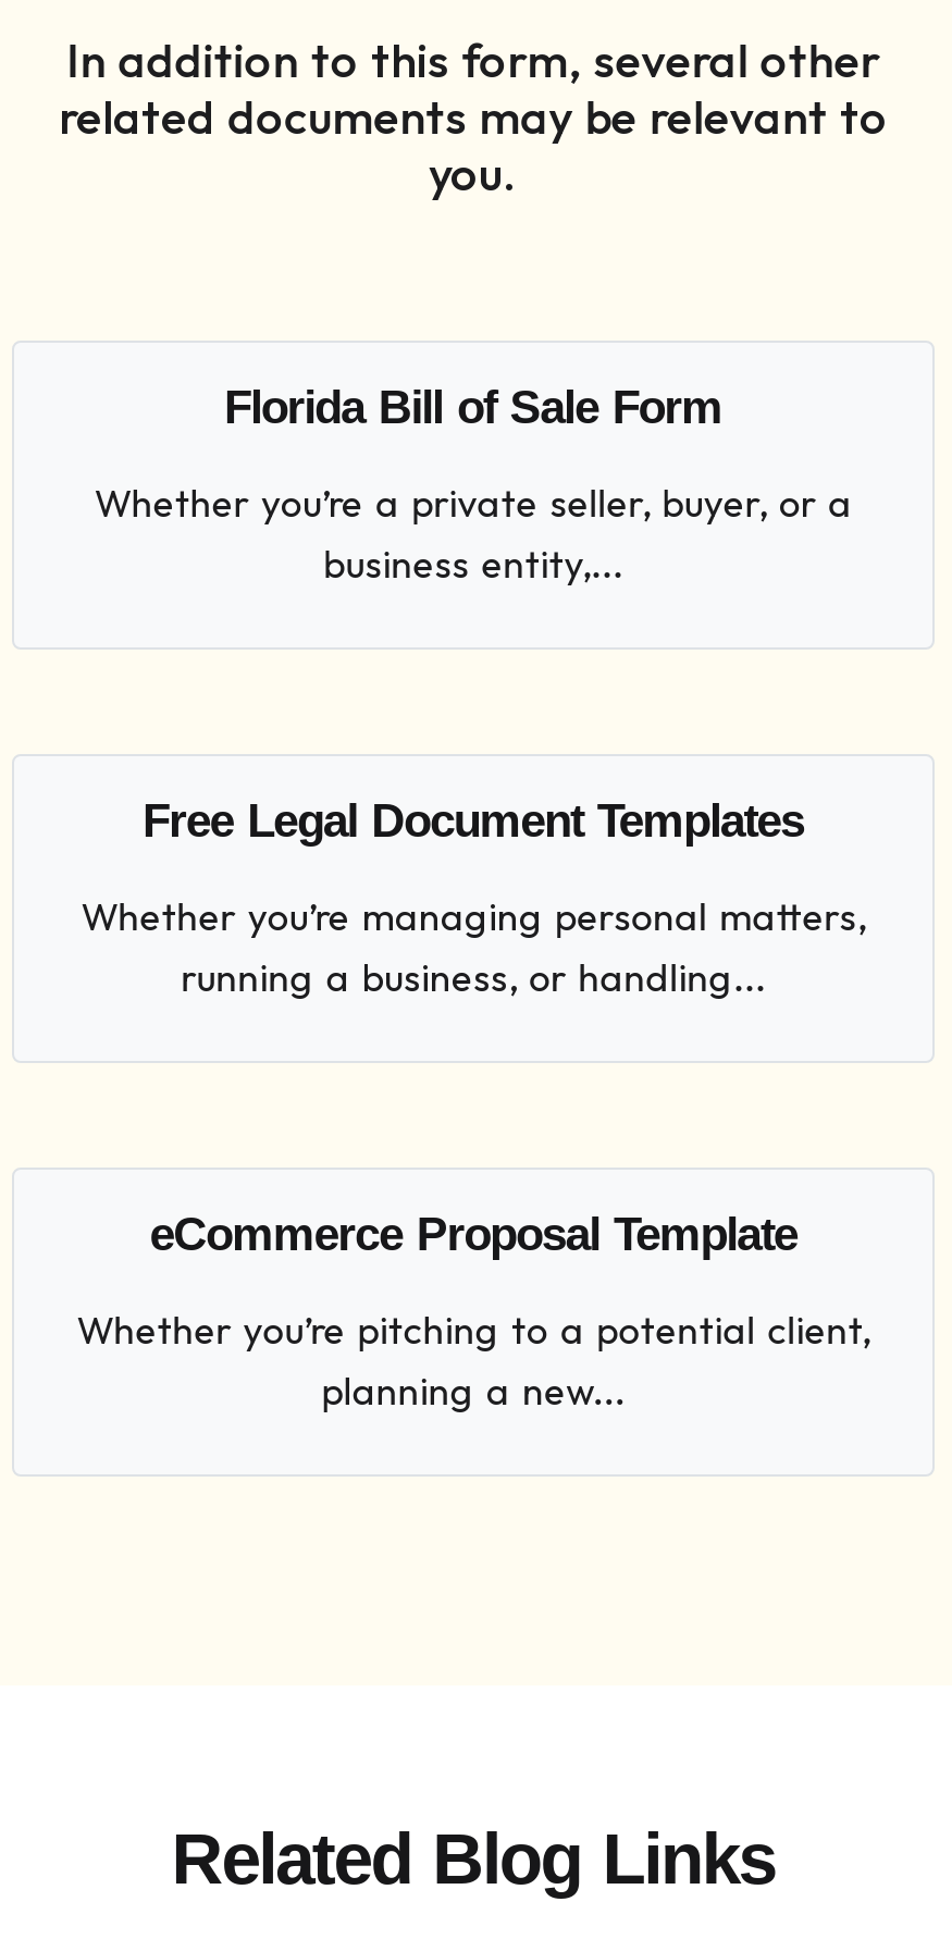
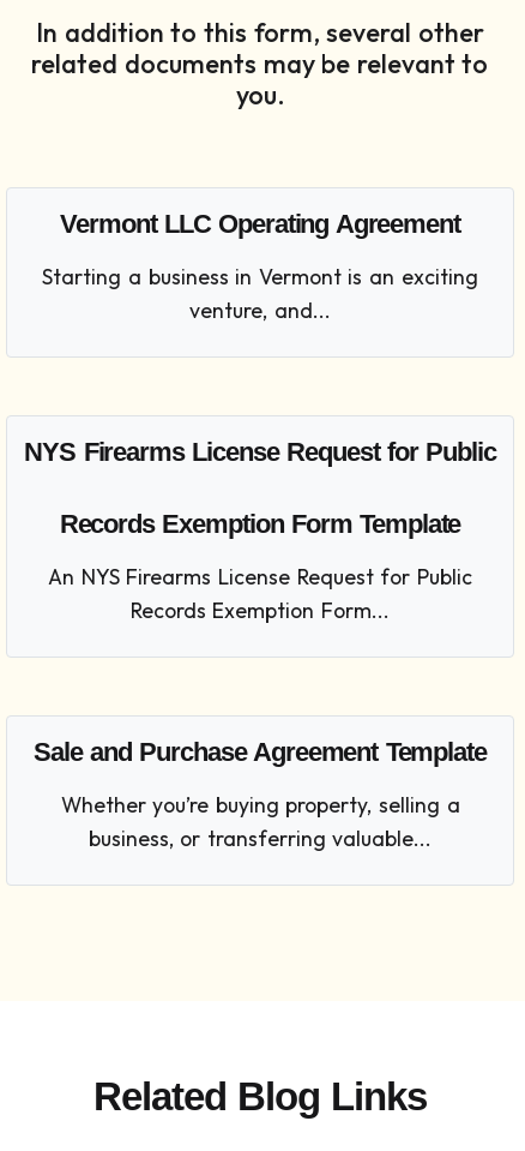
- Florida Bill of Sale Form
- Whether you’re a private seller, buyer, or a
- business entity,...
+ Vermont LLC Operating Agreement
+ Starting a business in Vermont is an exciting
+ venture, and...

- Free Legal Document Templates
- Whether you’re managing personal matters,
- running a business, or handling...
+ NYS Firearms License Request for Public
+ Records Exemption Form Template
+ An NYS Firearms License Request for Public
+ Records Exemption Form...

- eCommerce Proposal Template
- Whether you’re pitching to a potential client,
- planning a new...
+ Sale and Purchase Agreement Template
+ Whether you’re buying property, selling a
+ business, or transferring valuable...
